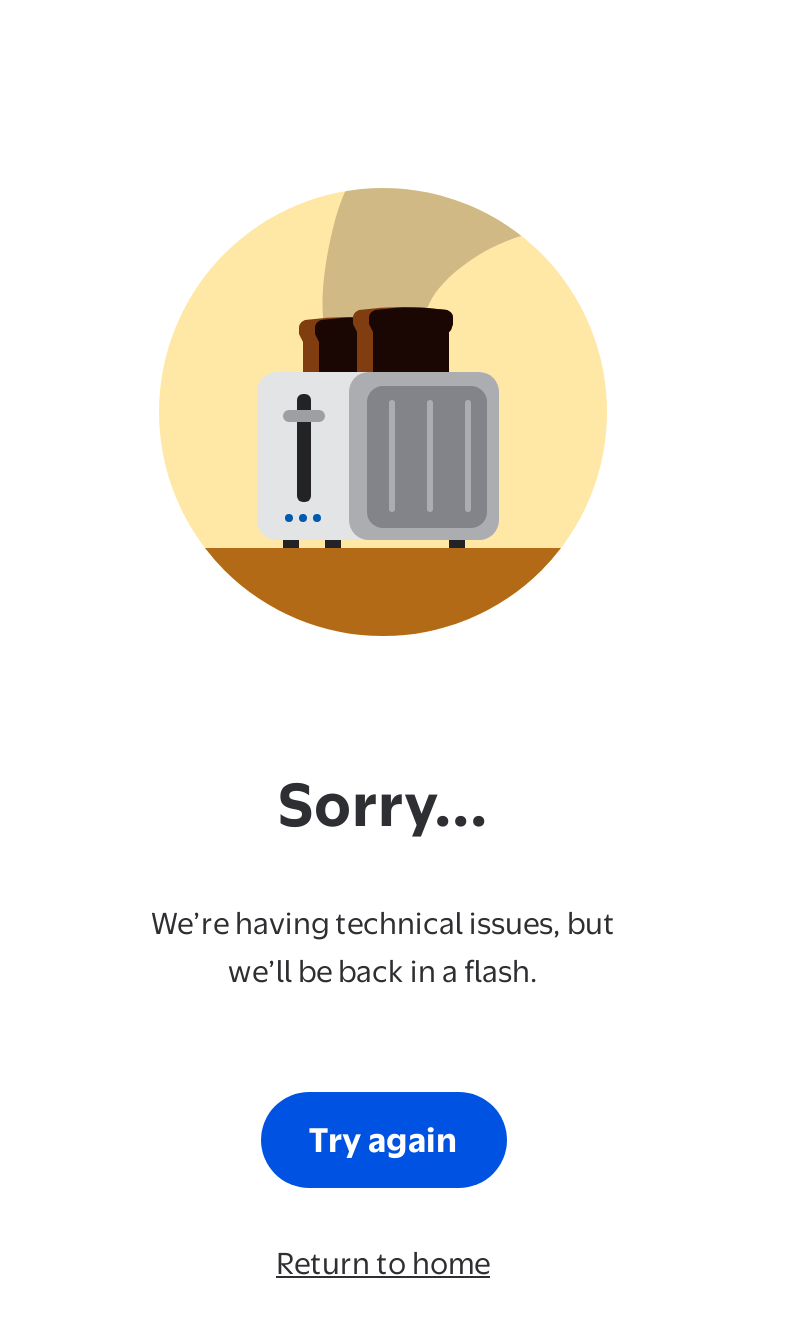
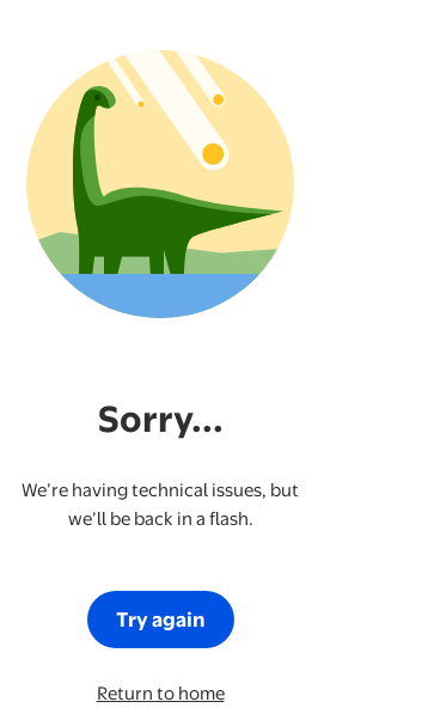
- [image]
+ [image]
